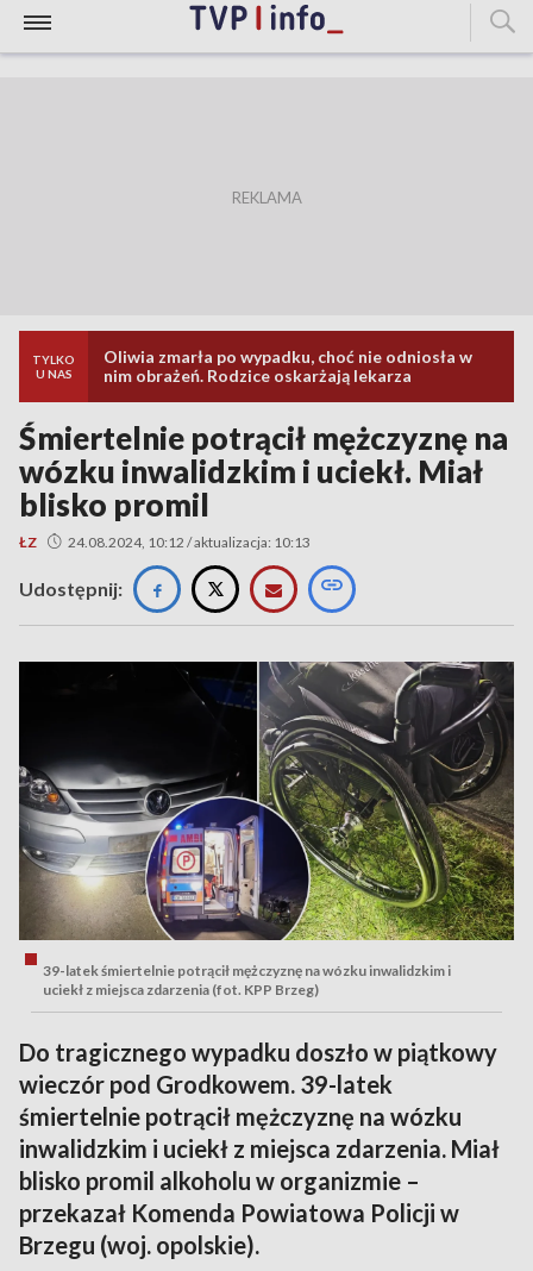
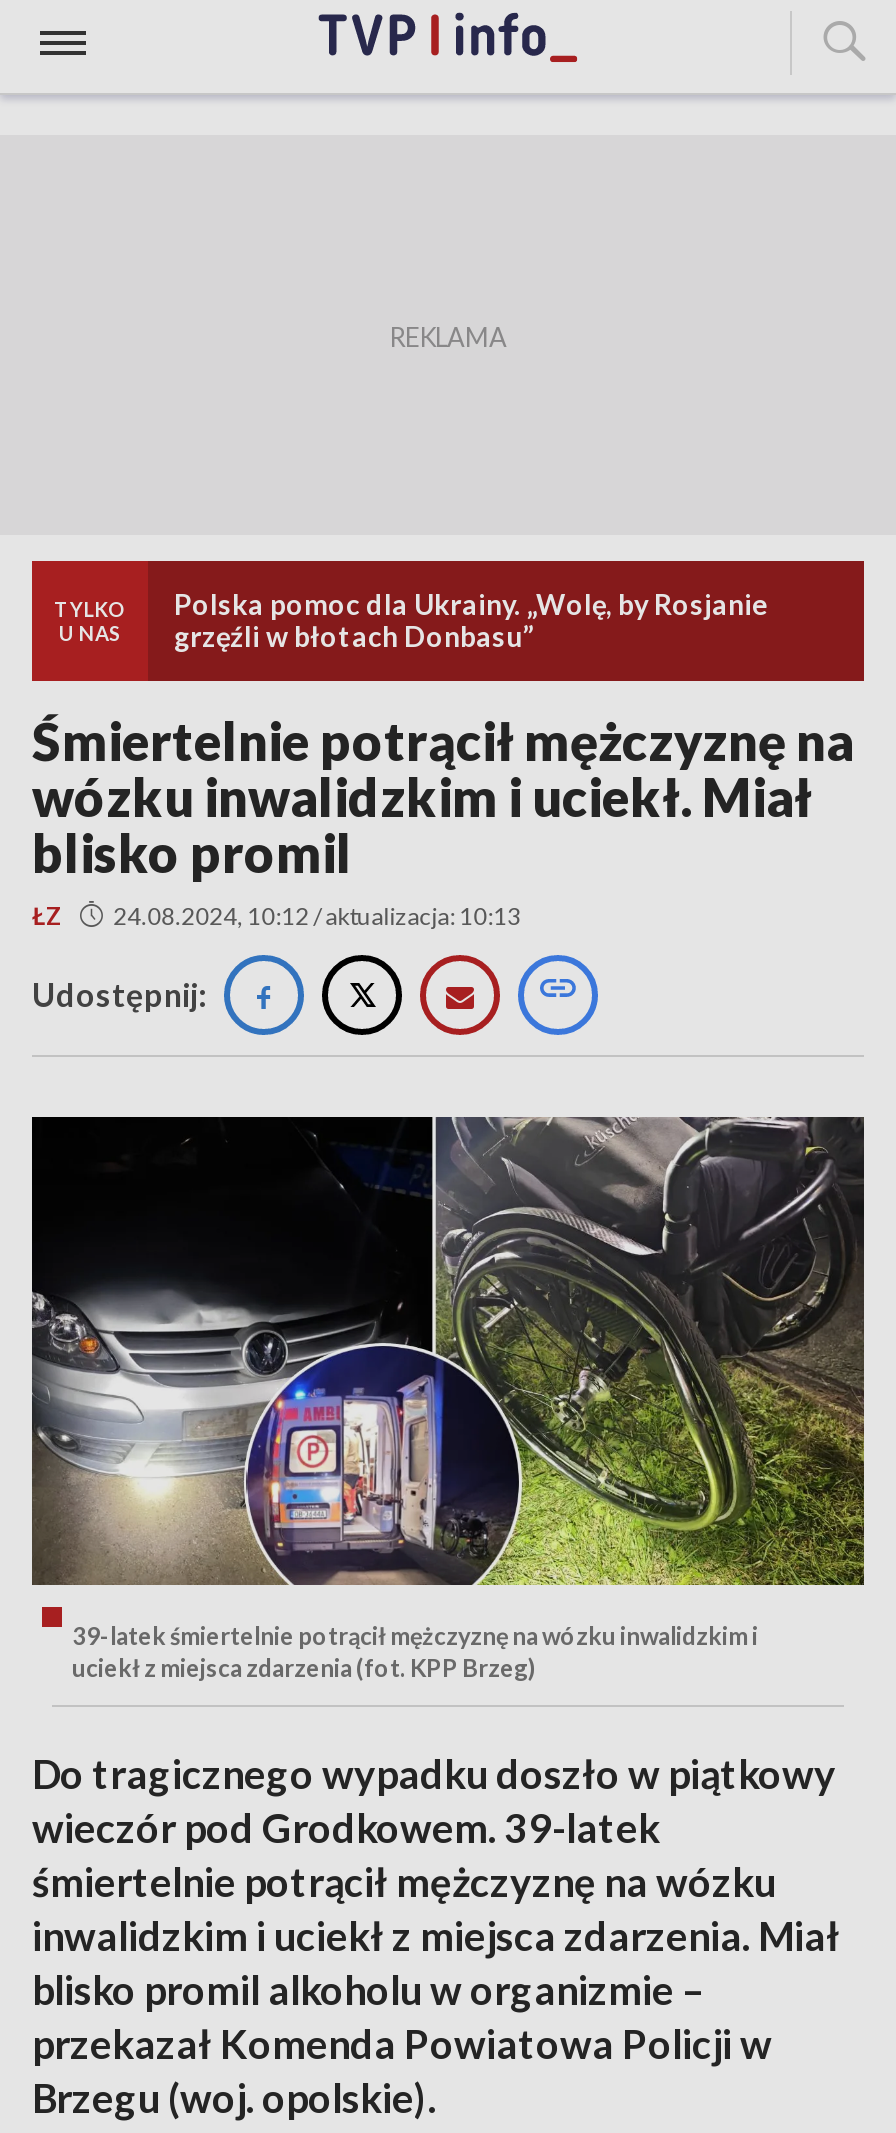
- Oliwia zmarła po wypadku, choć nie odniosła w
- nim obrażeń. Rodzice oskarżają lekarza
+ Polska pomoc dla Ukrainy. „Wolę, by Rosjanie
+ grzęźli w błotach Donbasu”
